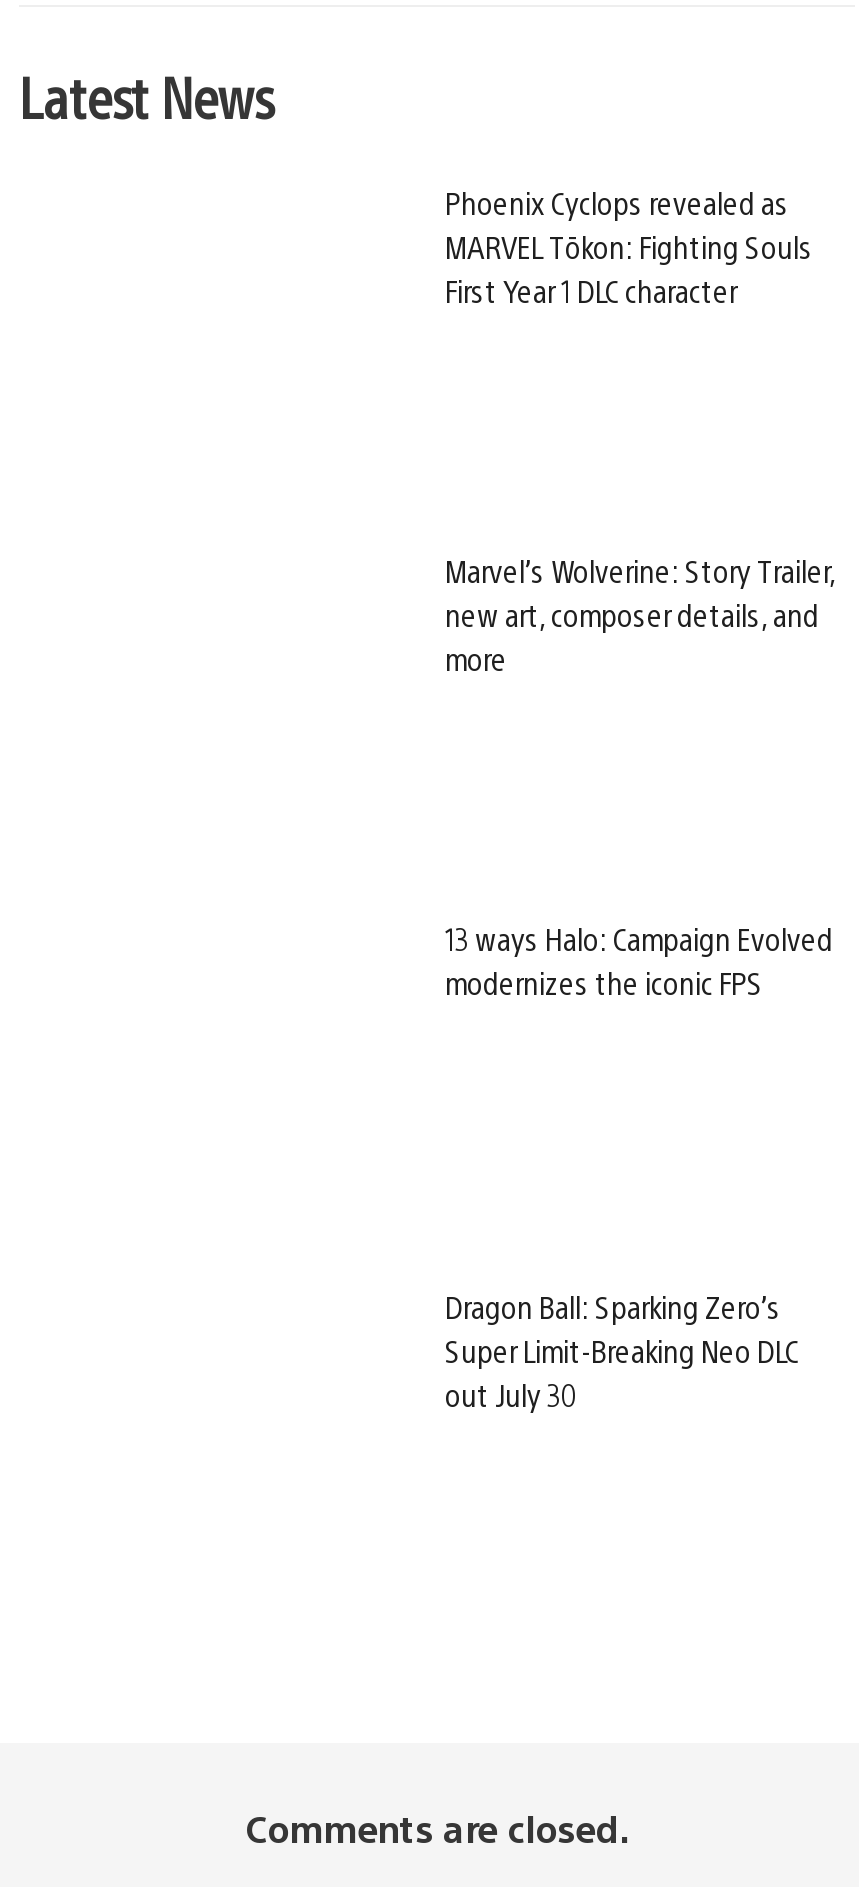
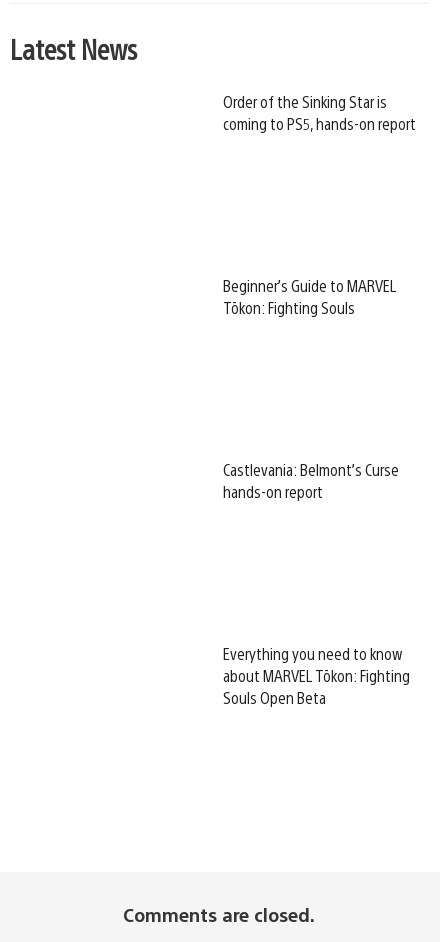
- Phoenix Cyclops revealed as
- MARVEL Tōkon: Fighting Souls
- First Year 1 DLC character
+ Order of the Sinking Star is
+ coming to PS5, hands-on report

- Marvel’s Wolverine: Story Trailer,
- new art, composer details, and
- more
+ Beginner’s Guide to MARVEL
+ Tōkon: Fighting Souls

- 13 ways Halo: Campaign Evolved
- modernizes the iconic FPS
+ Castlevania: Belmont’s Curse
+ hands-on report

- Dragon Ball: Sparking Zero’s
- Super Limit-Breaking Neo DLC
- out July 30
+ Everything you need to know
+ about MARVEL Tōkon: Fighting
+ Souls Open Beta
